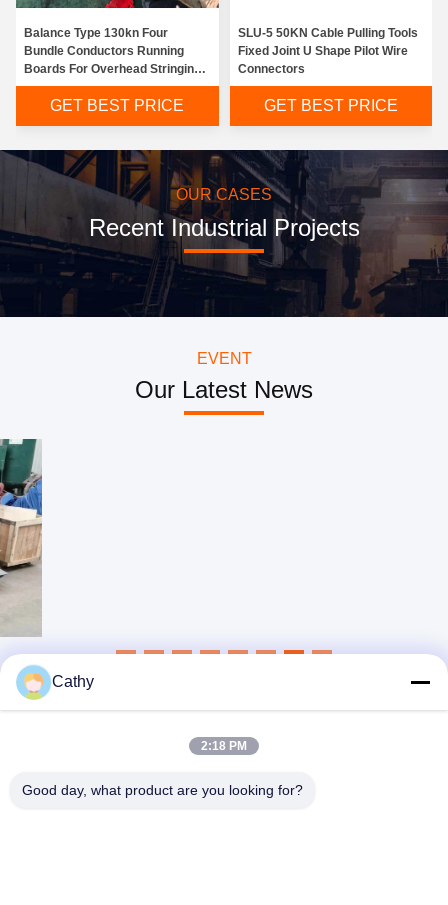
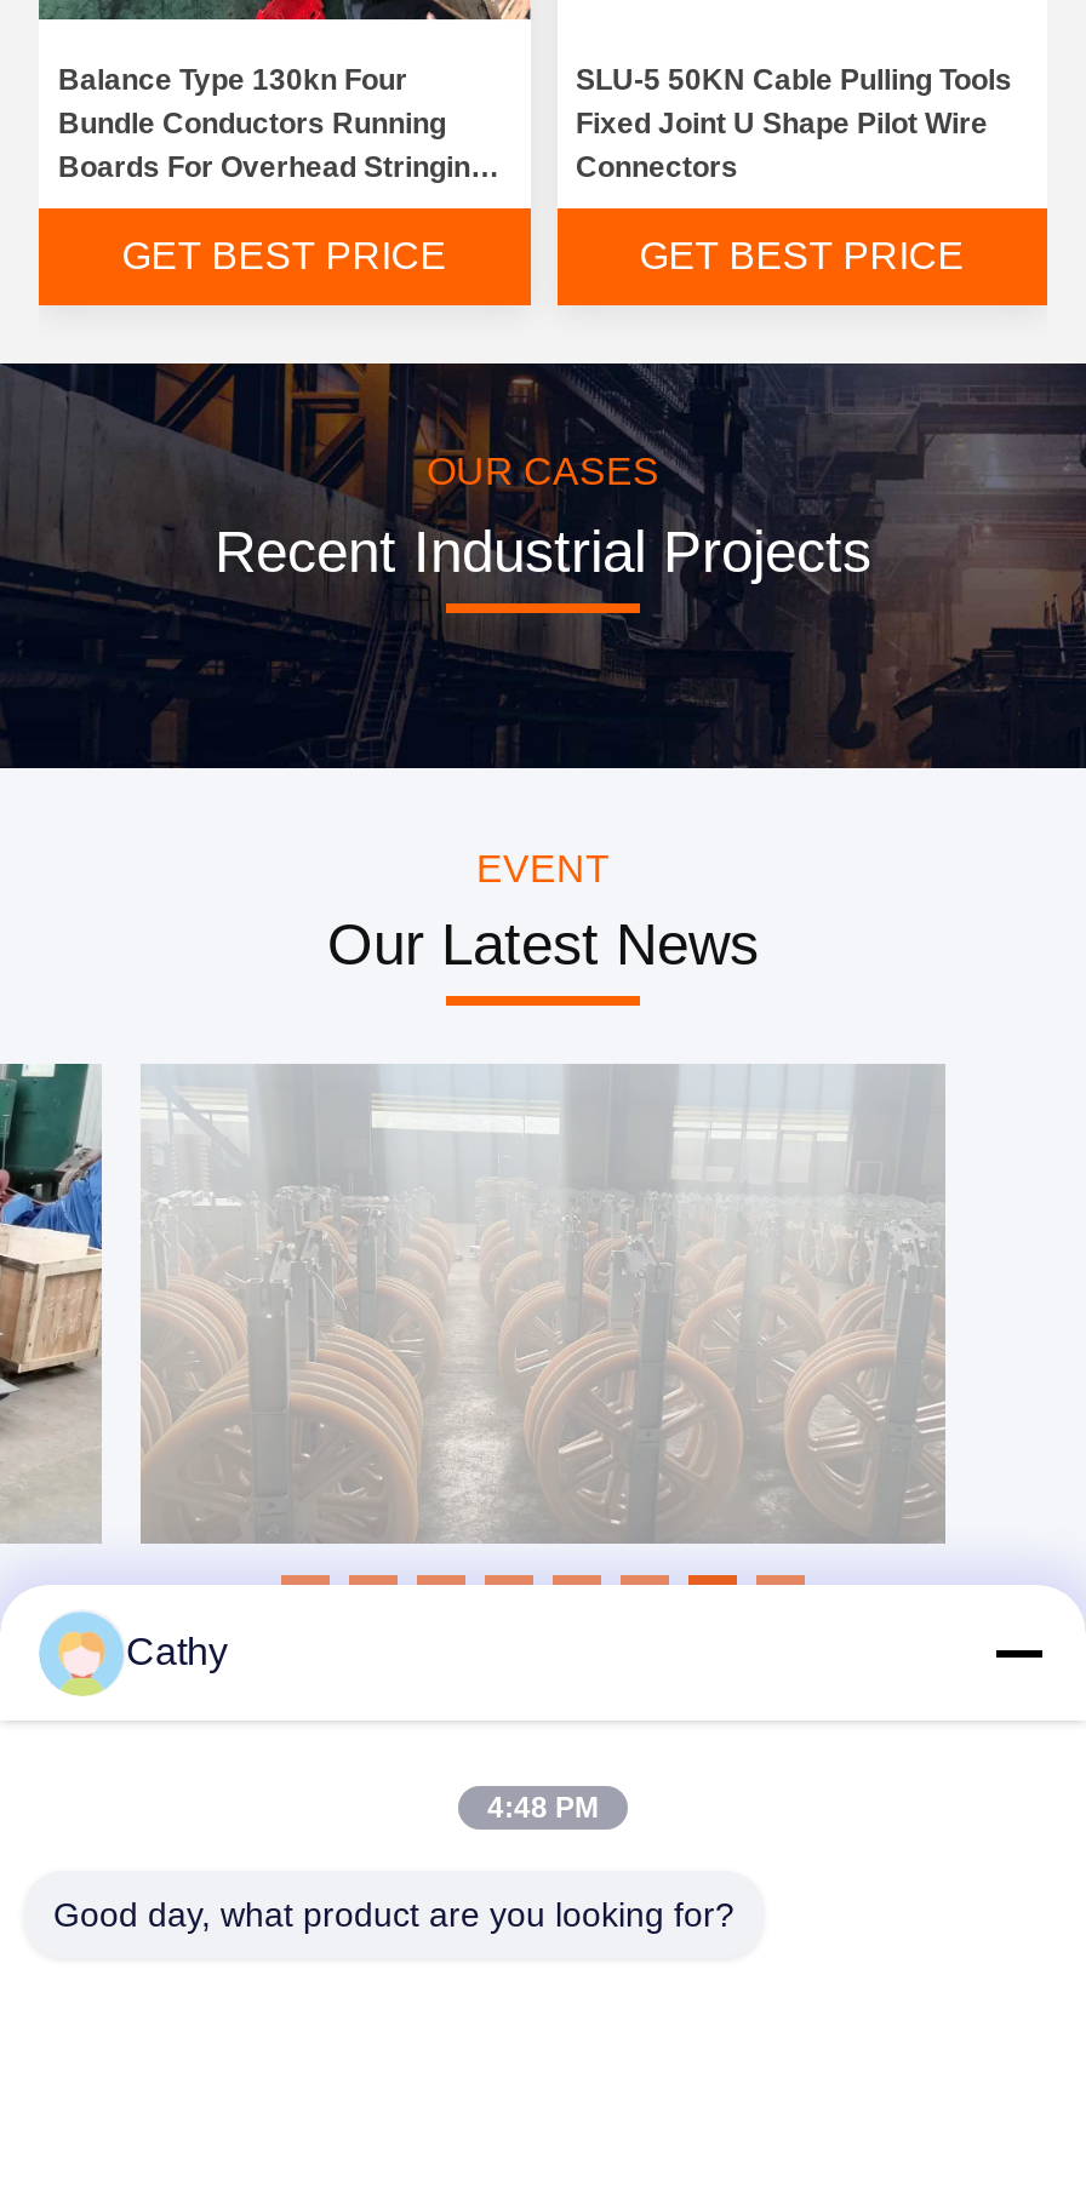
+ [image]

- 2:18 PM
+ 4:48 PM
